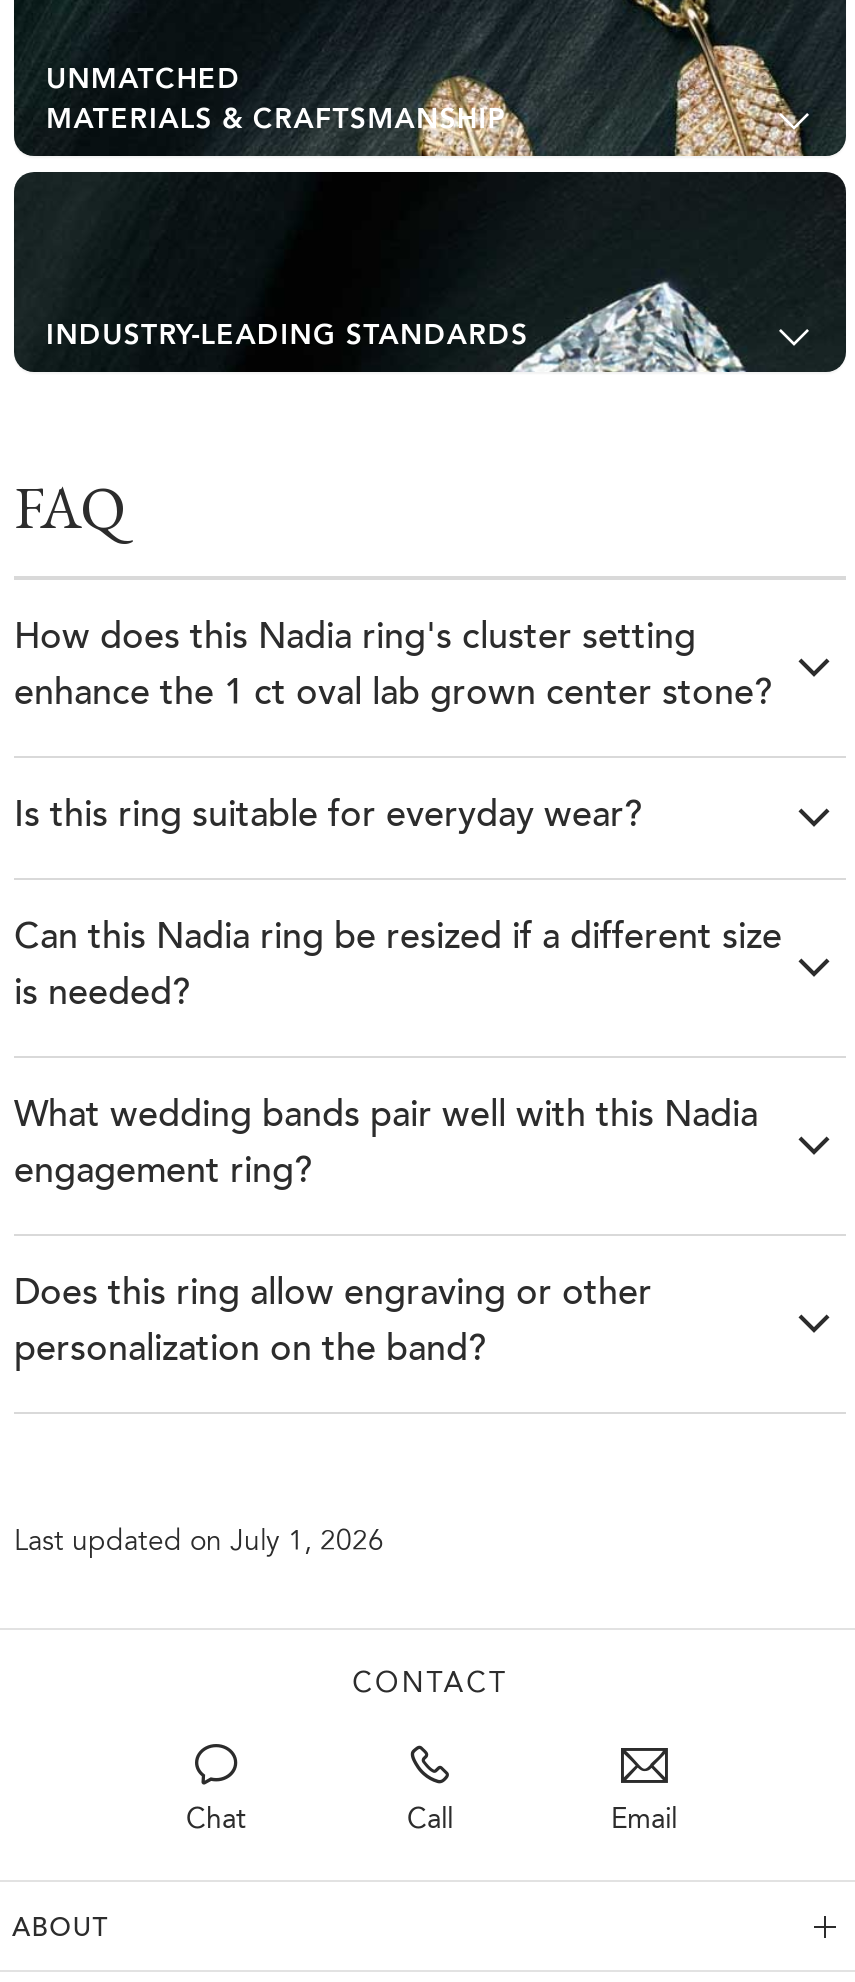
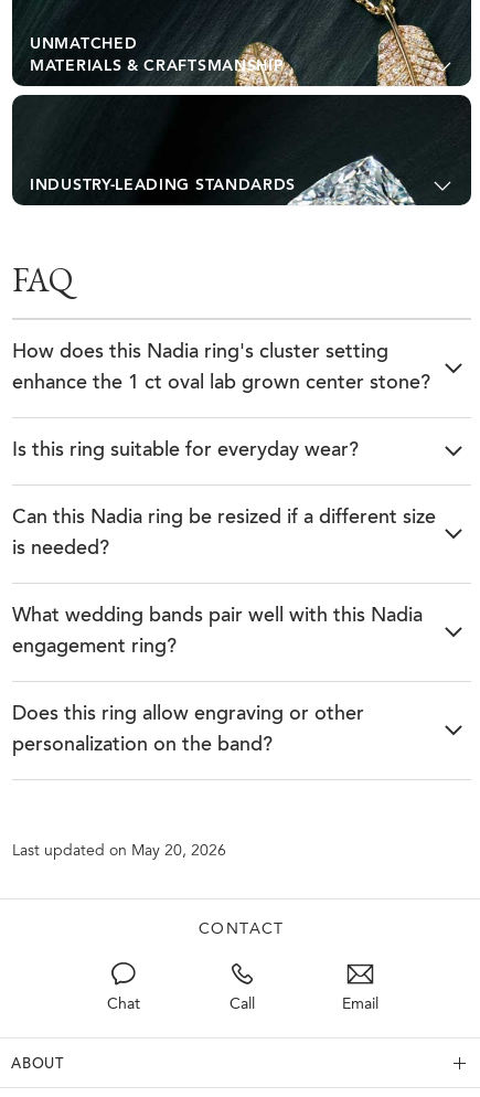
- Last updated on July 1, 2026
+ Last updated on May 20, 2026
